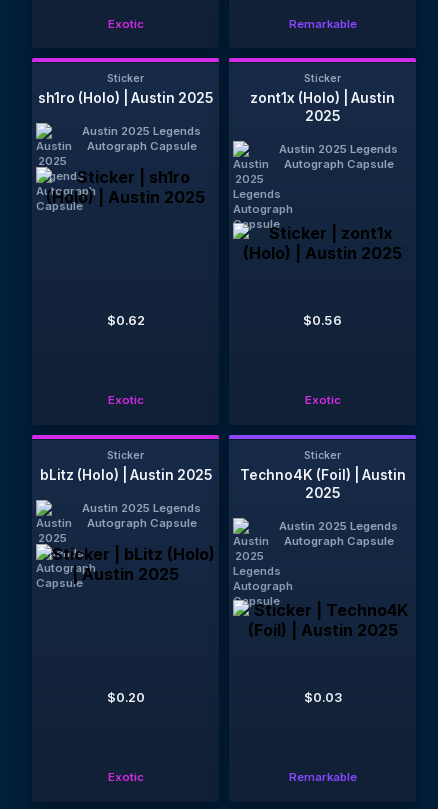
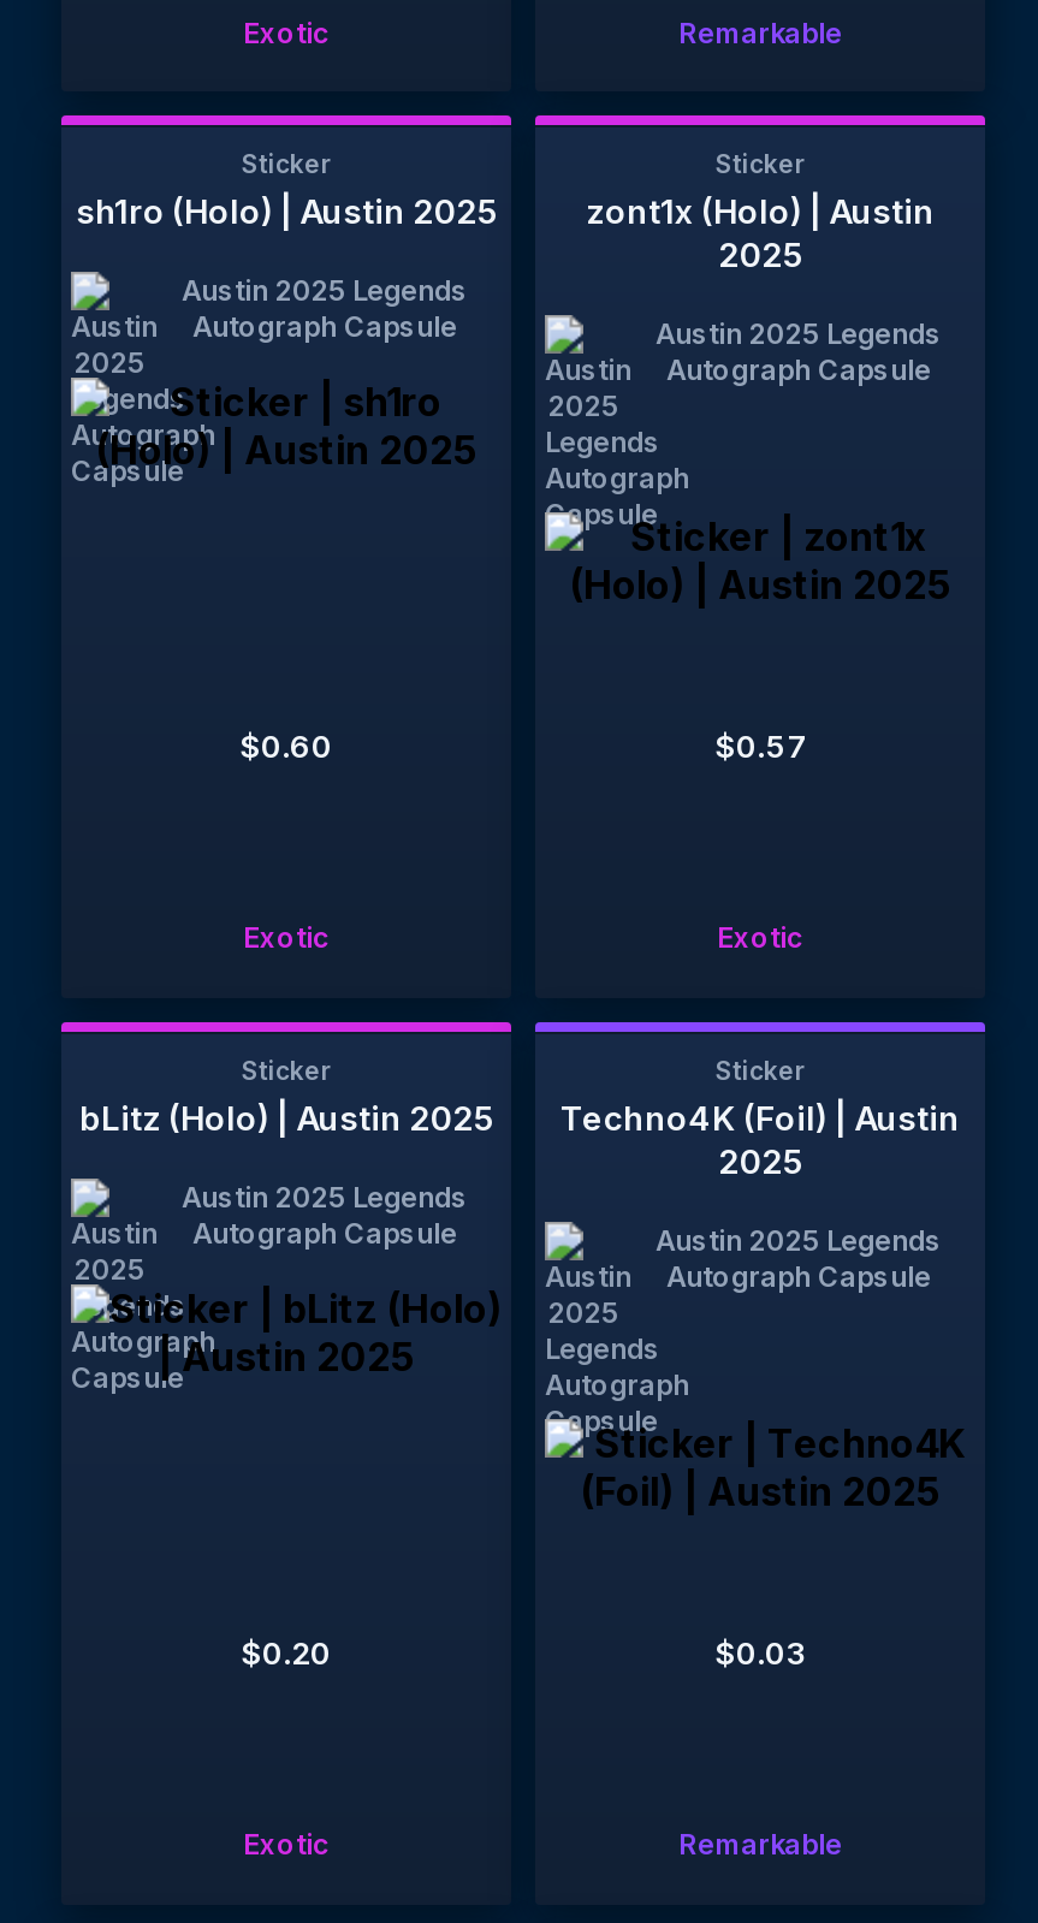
- $0.62
+ $0.60

- $0.56
+ $0.57
